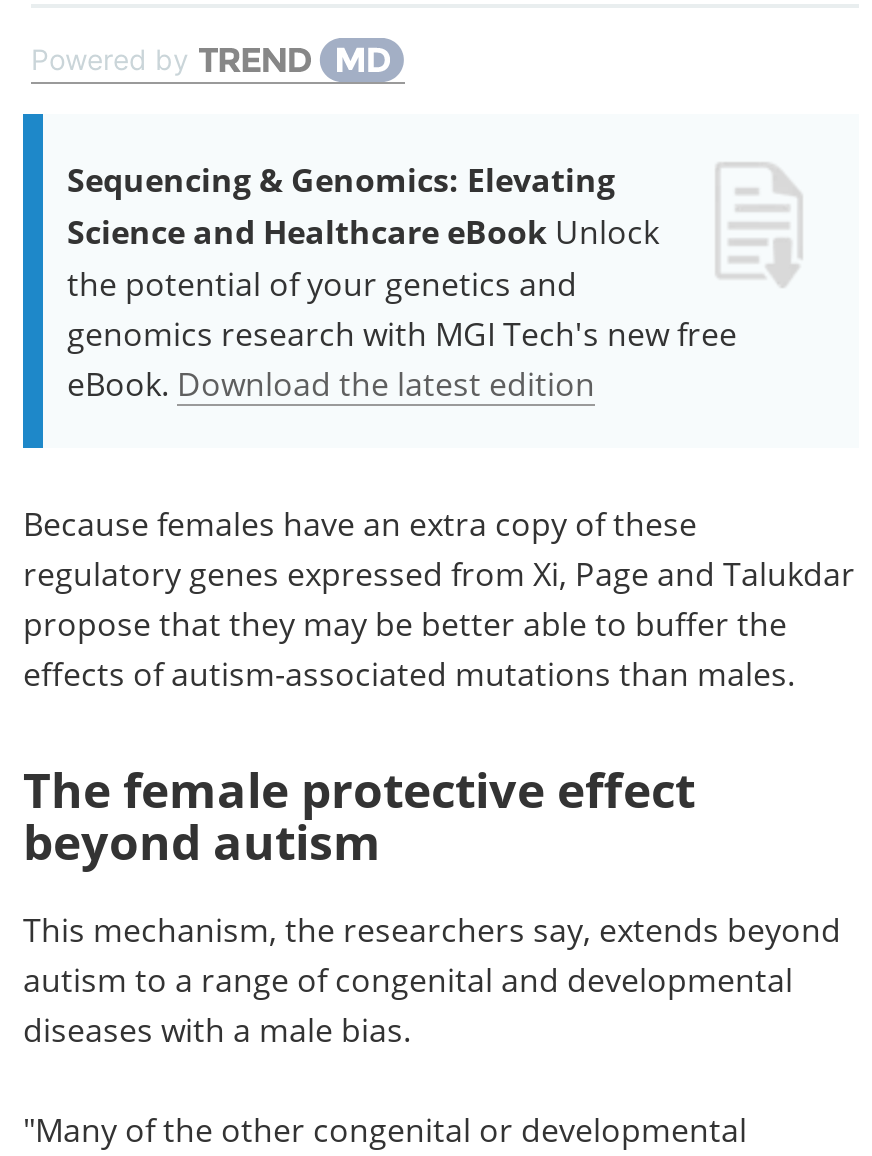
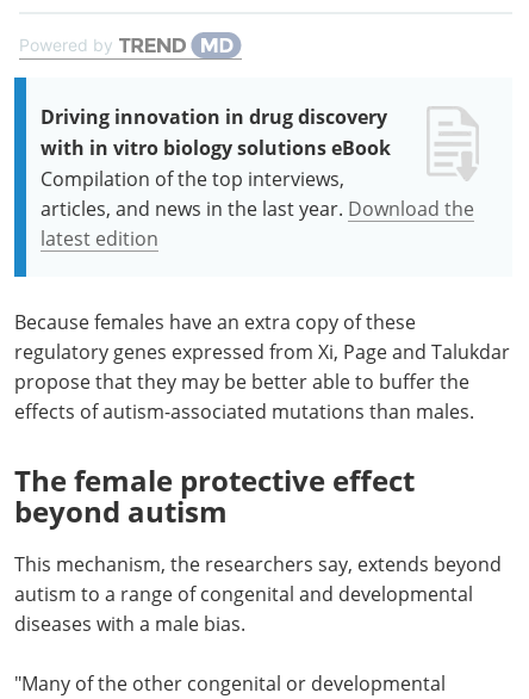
- Sequencing & Genomics: Elevating
- Science and Healthcare eBook Unlock
- the potential of your genetics and
- genomics research with MGI Tech's new free
- eBook. Download the latest edition
+ Driving innovation in drug discovery
+ with in vitro biology solutions eBook
+ Compilation of the top interviews,
+ articles, and news in the last year. Download the
+ latest edition
